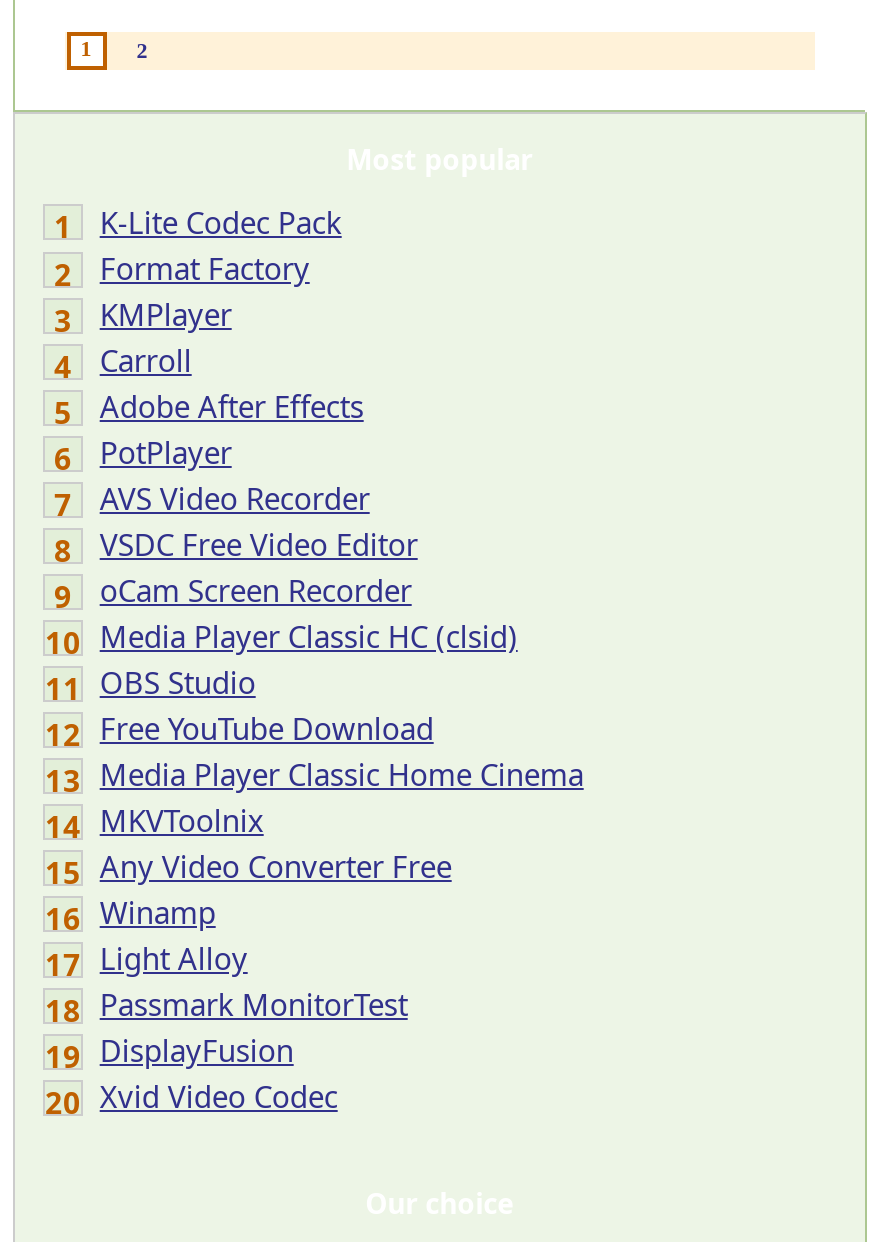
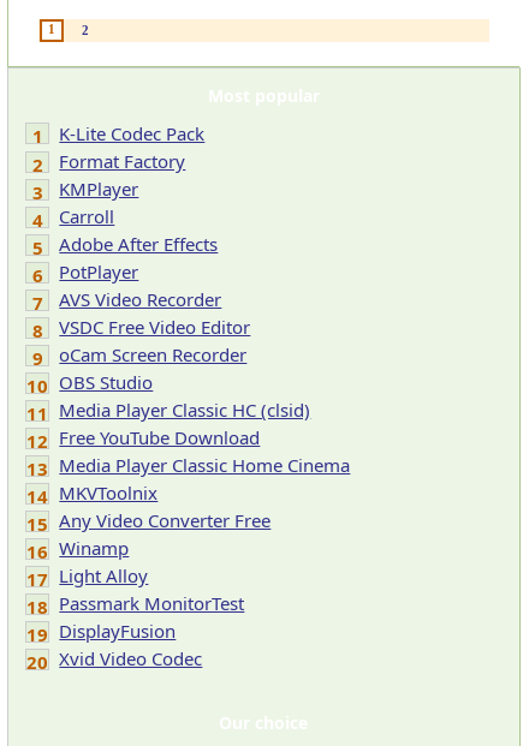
- 10 Media Player Classic HC (clsid)
- 11 OBS Studio
+ 10 OBS Studio
+ 11 Media Player Classic HC (clsid)
